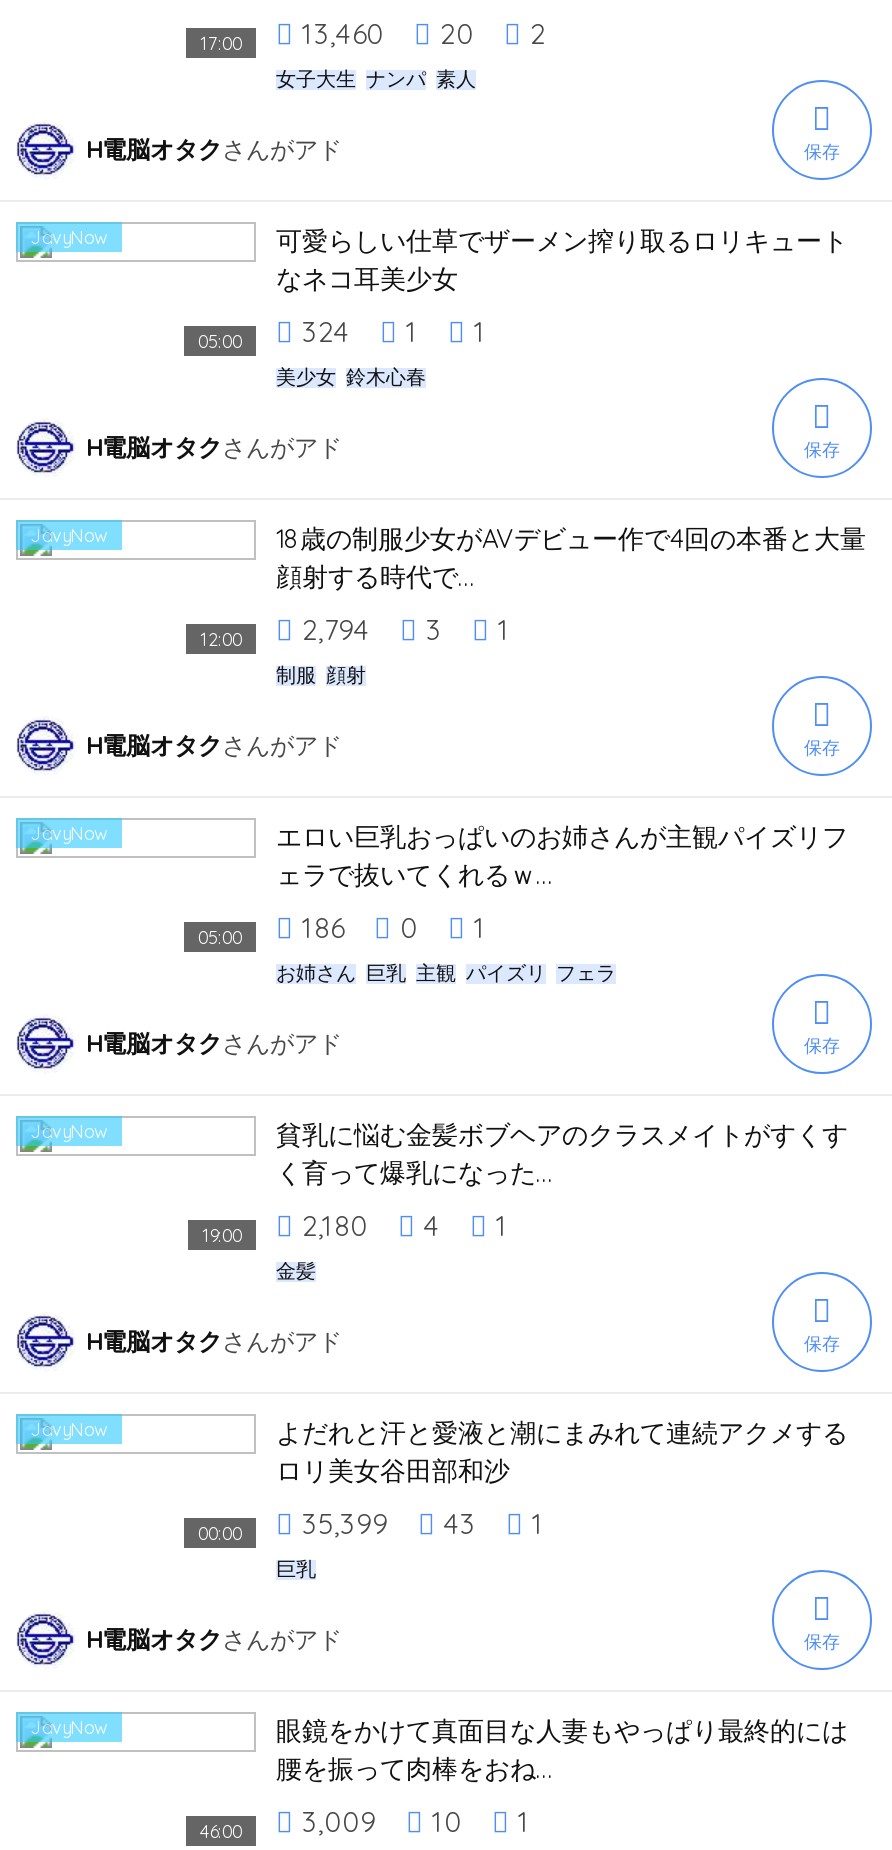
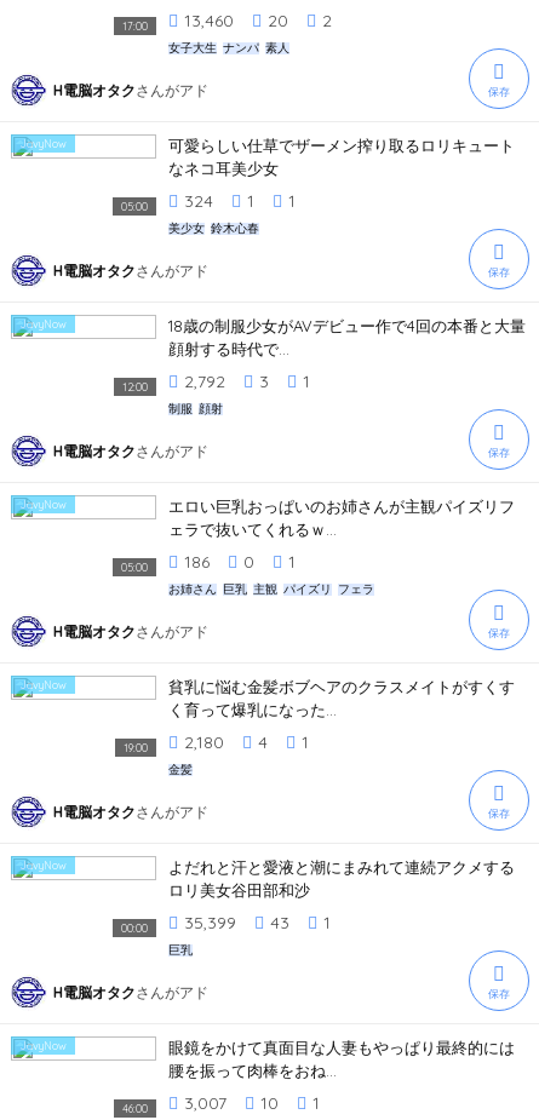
- 2,794 3 1
+ 2,792 3 1

- 3,009 10 1
+ 3,007 10 1
